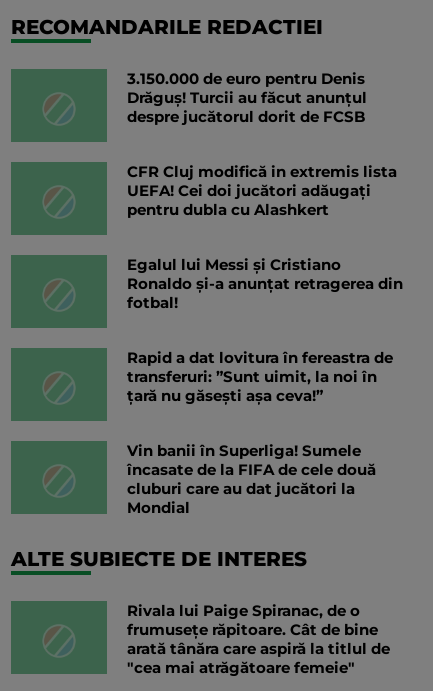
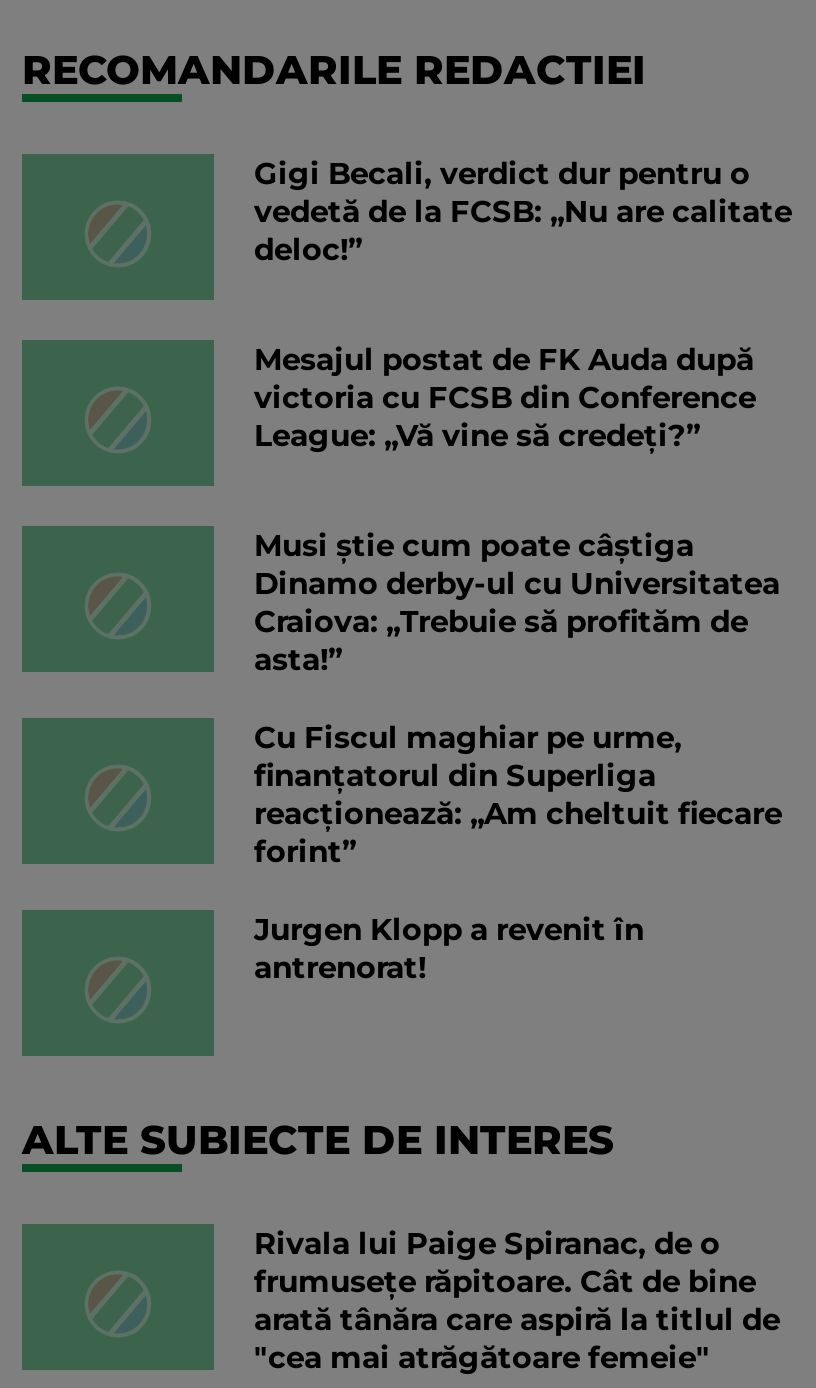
- 3.150.000 de euro pentru Denis
- Drăguș! Turcii au făcut anunțul
- despre jucătorul dorit de FCSB
+ Gigi Becali, verdict dur pentru o
+ vedetă de la FCSB: „Nu are calitate
+ deloc!”

- CFR Cluj modifică in extremis lista
- UEFA! Cei doi jucători adăugați
- pentru dubla cu Alashkert
+ Mesajul postat de FK Auda după
+ victoria cu FCSB din Conference
+ League: „Vă vine să credeți?”

- Egalul lui Messi și Cristiano
- Ronaldo și-a anunțat retragerea din
- fotbal!
+ Musi știe cum poate câștiga
+ Dinamo derby-ul cu Universitatea
+ Craiova: „Trebuie să profităm de
+ asta!”

- Rapid a dat lovitura în fereastra de
- transferuri: ”Sunt uimit, la noi în
- țară nu găsești așa ceva!”
+ Cu Fiscul maghiar pe urme,
+ finanțatorul din Superliga
+ reacționează: „Am cheltuit fiecare
+ forint”

- Vin banii în Superliga! Sumele
- încasate de la FIFA de cele două
- cluburi care au dat jucători la
- Mondial
+ Jurgen Klopp a revenit în
+ antrenorat!
